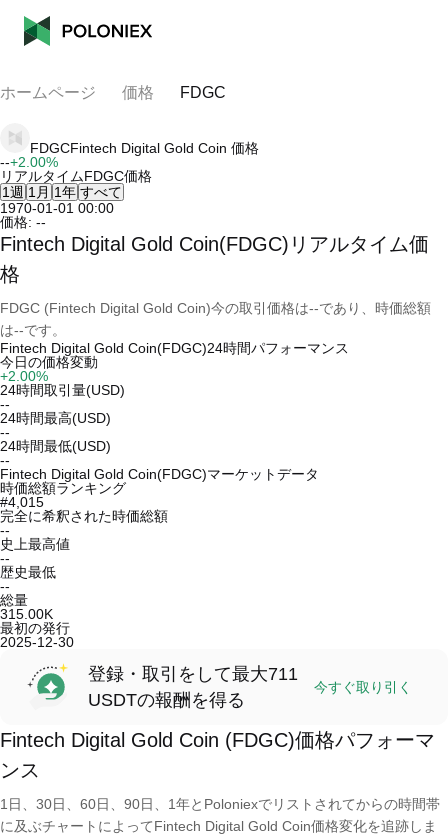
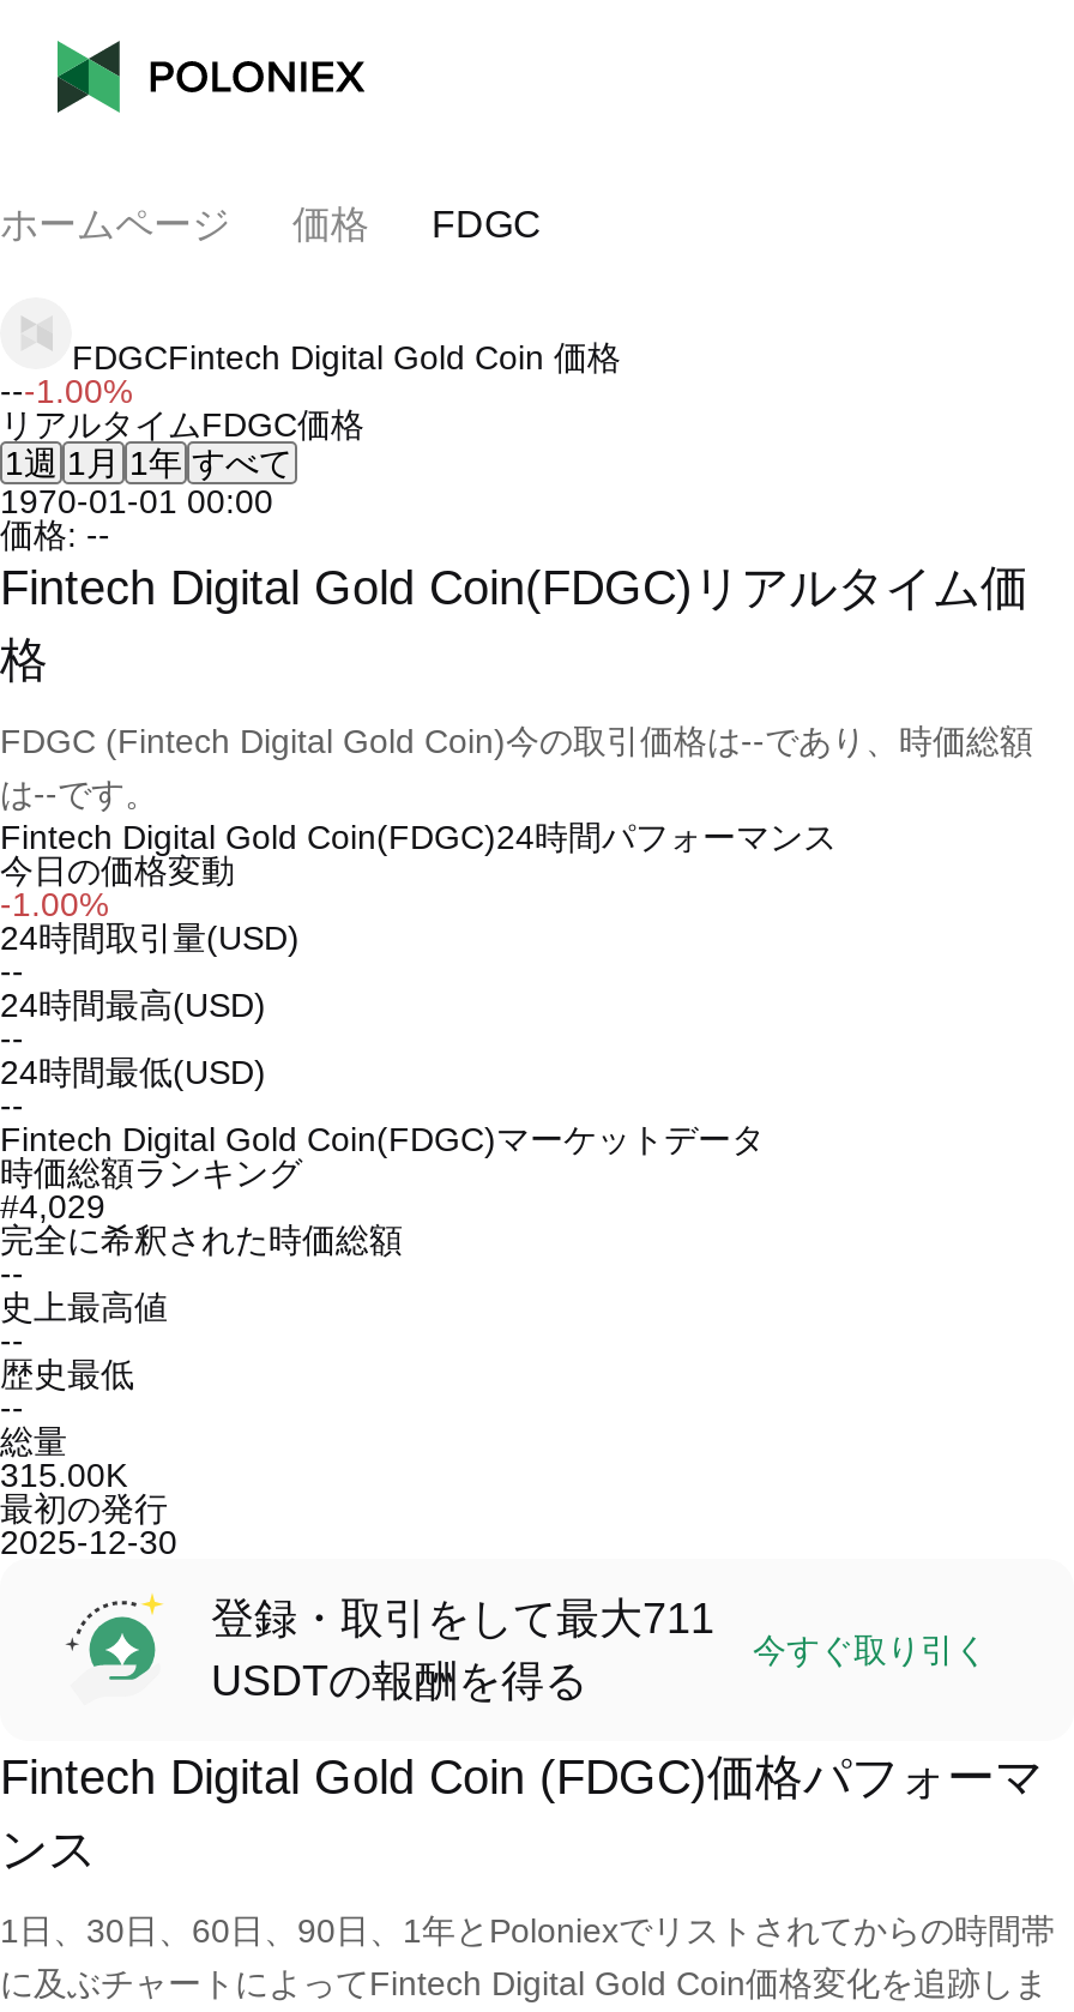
- --+2.00%
+ ---1.00%

- +2.00%
+ -1.00%

- #4,015
+ #4,029
